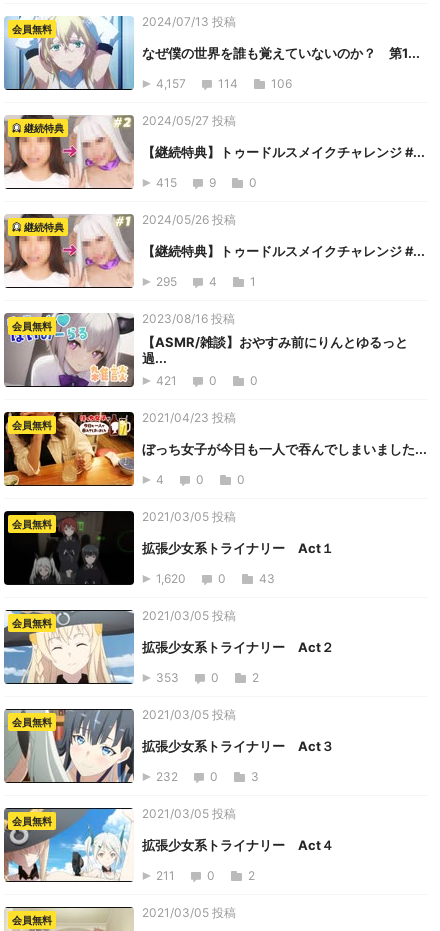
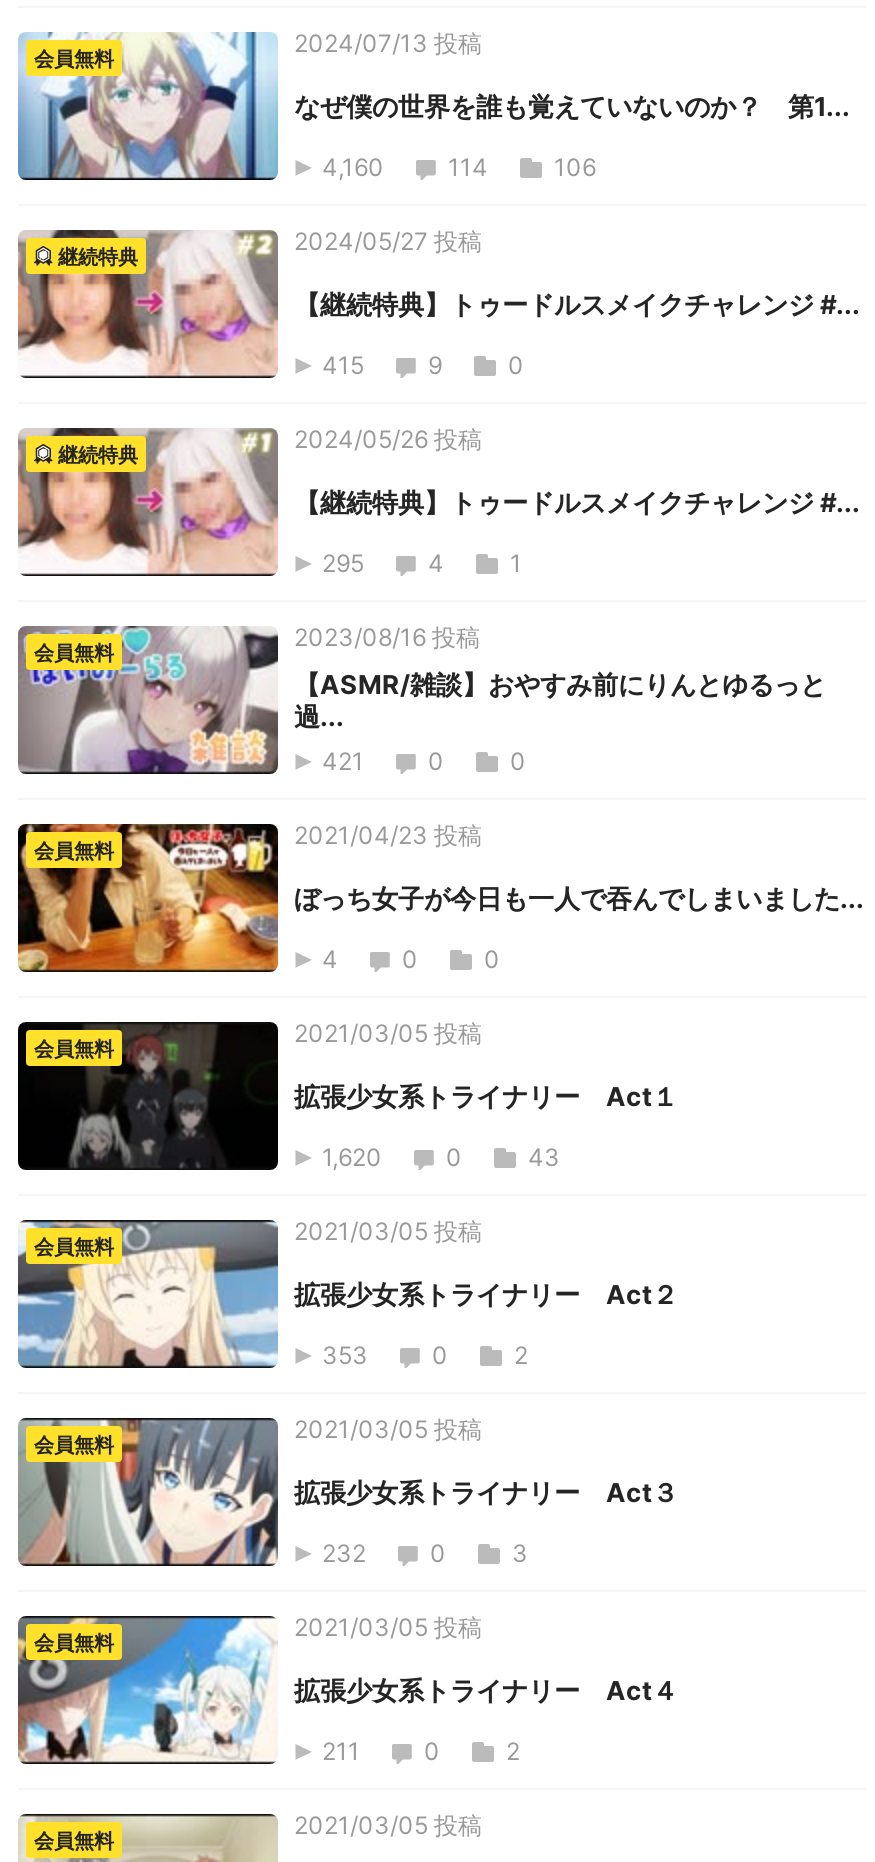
- 4,157
+ 4,160
